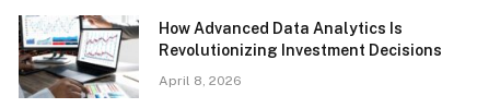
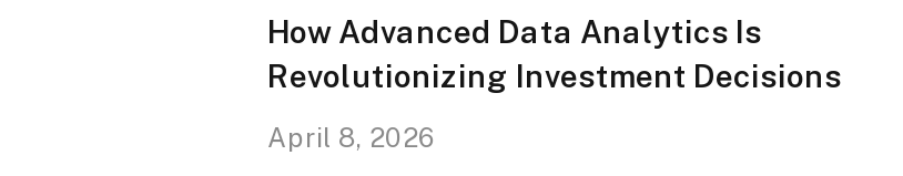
- [image]
